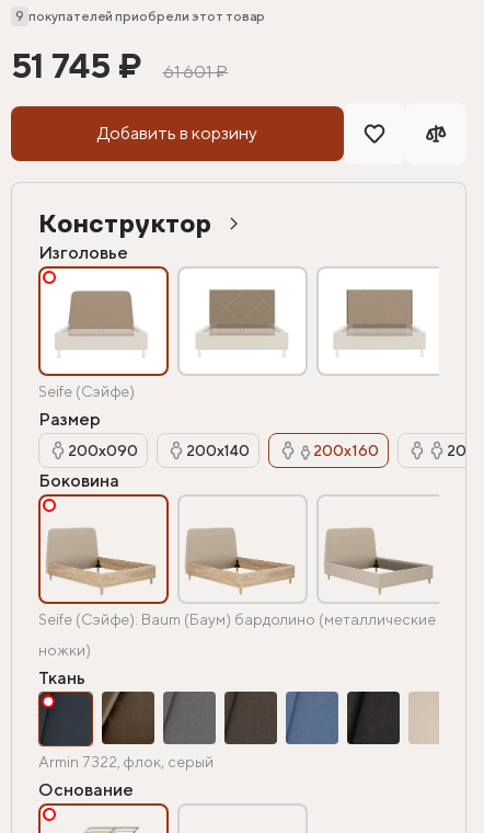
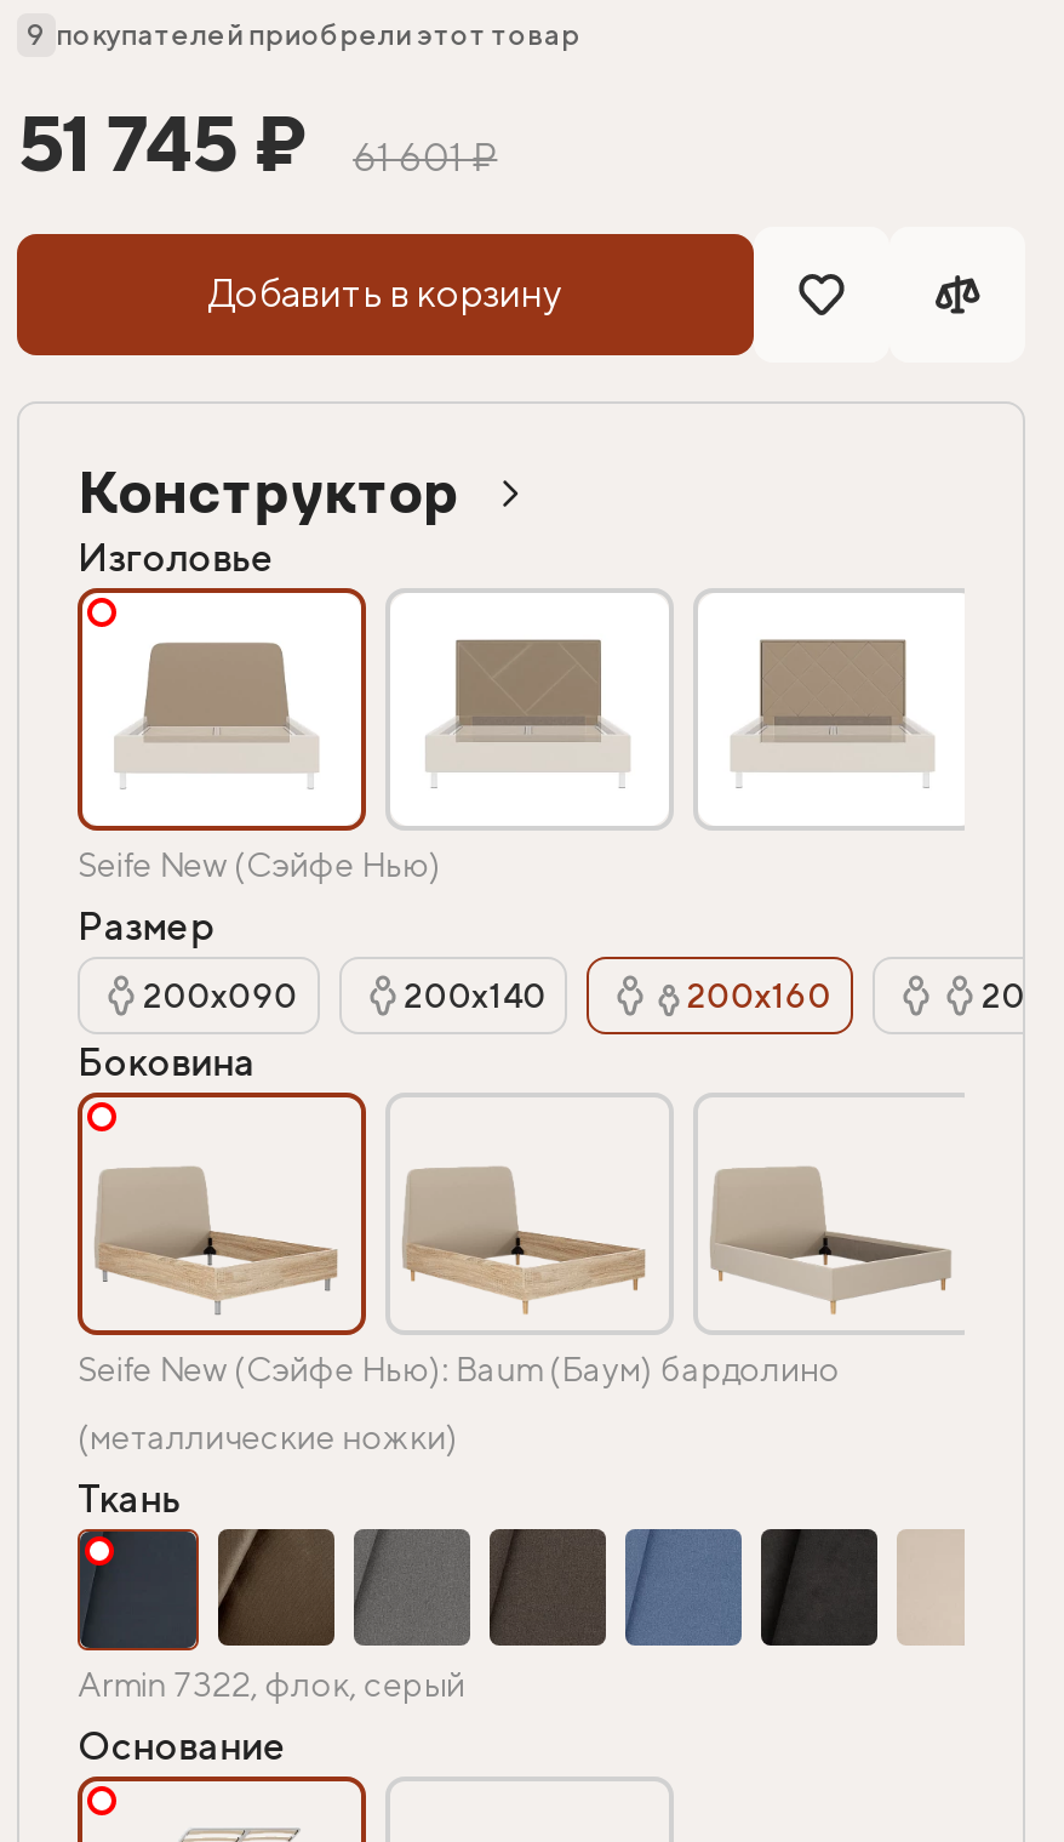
- Seife (Сэйфе)
+ Seife New (Сэйфе Нью)

- Seife (Сэйфе): Baum (Баум) бардолино (металлические
+ Seife New (Сэйфе Нью): Baum (Баум) бардолино

- ножки)
+ (металлические ножки)
